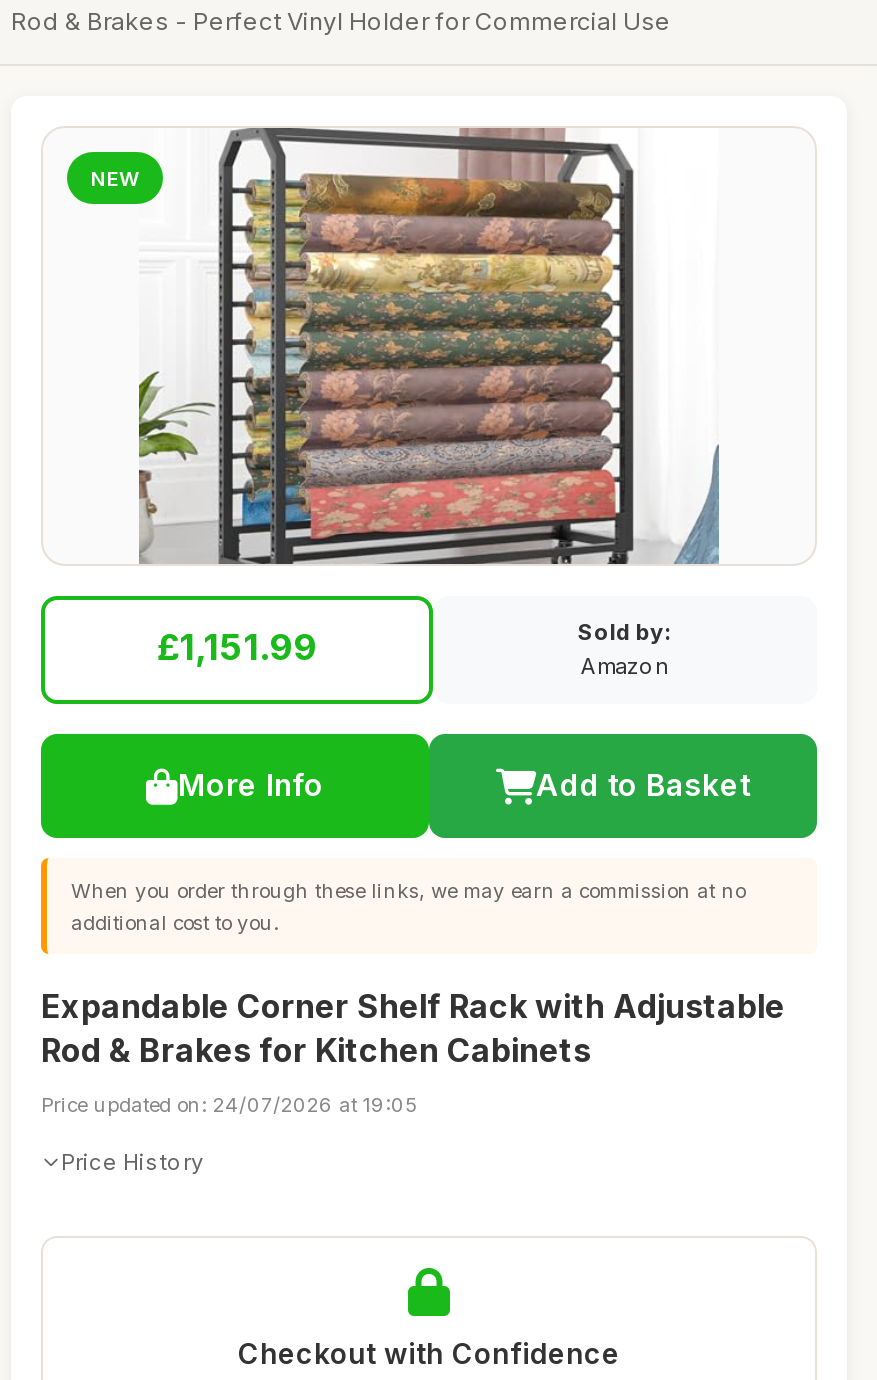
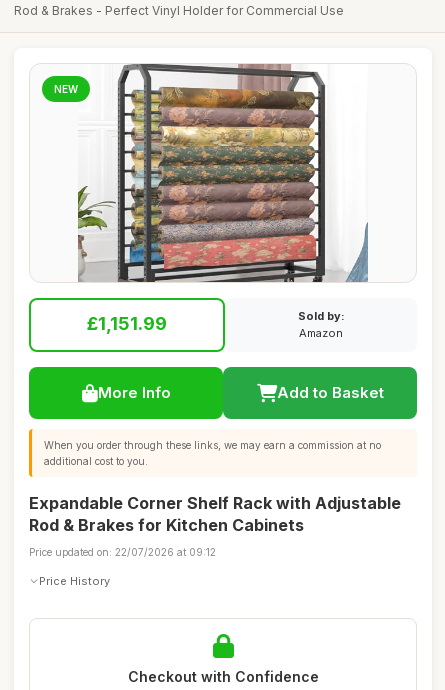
- Price updated on: 24/07/2026 at 19:05
+ Price updated on: 22/07/2026 at 09:12
